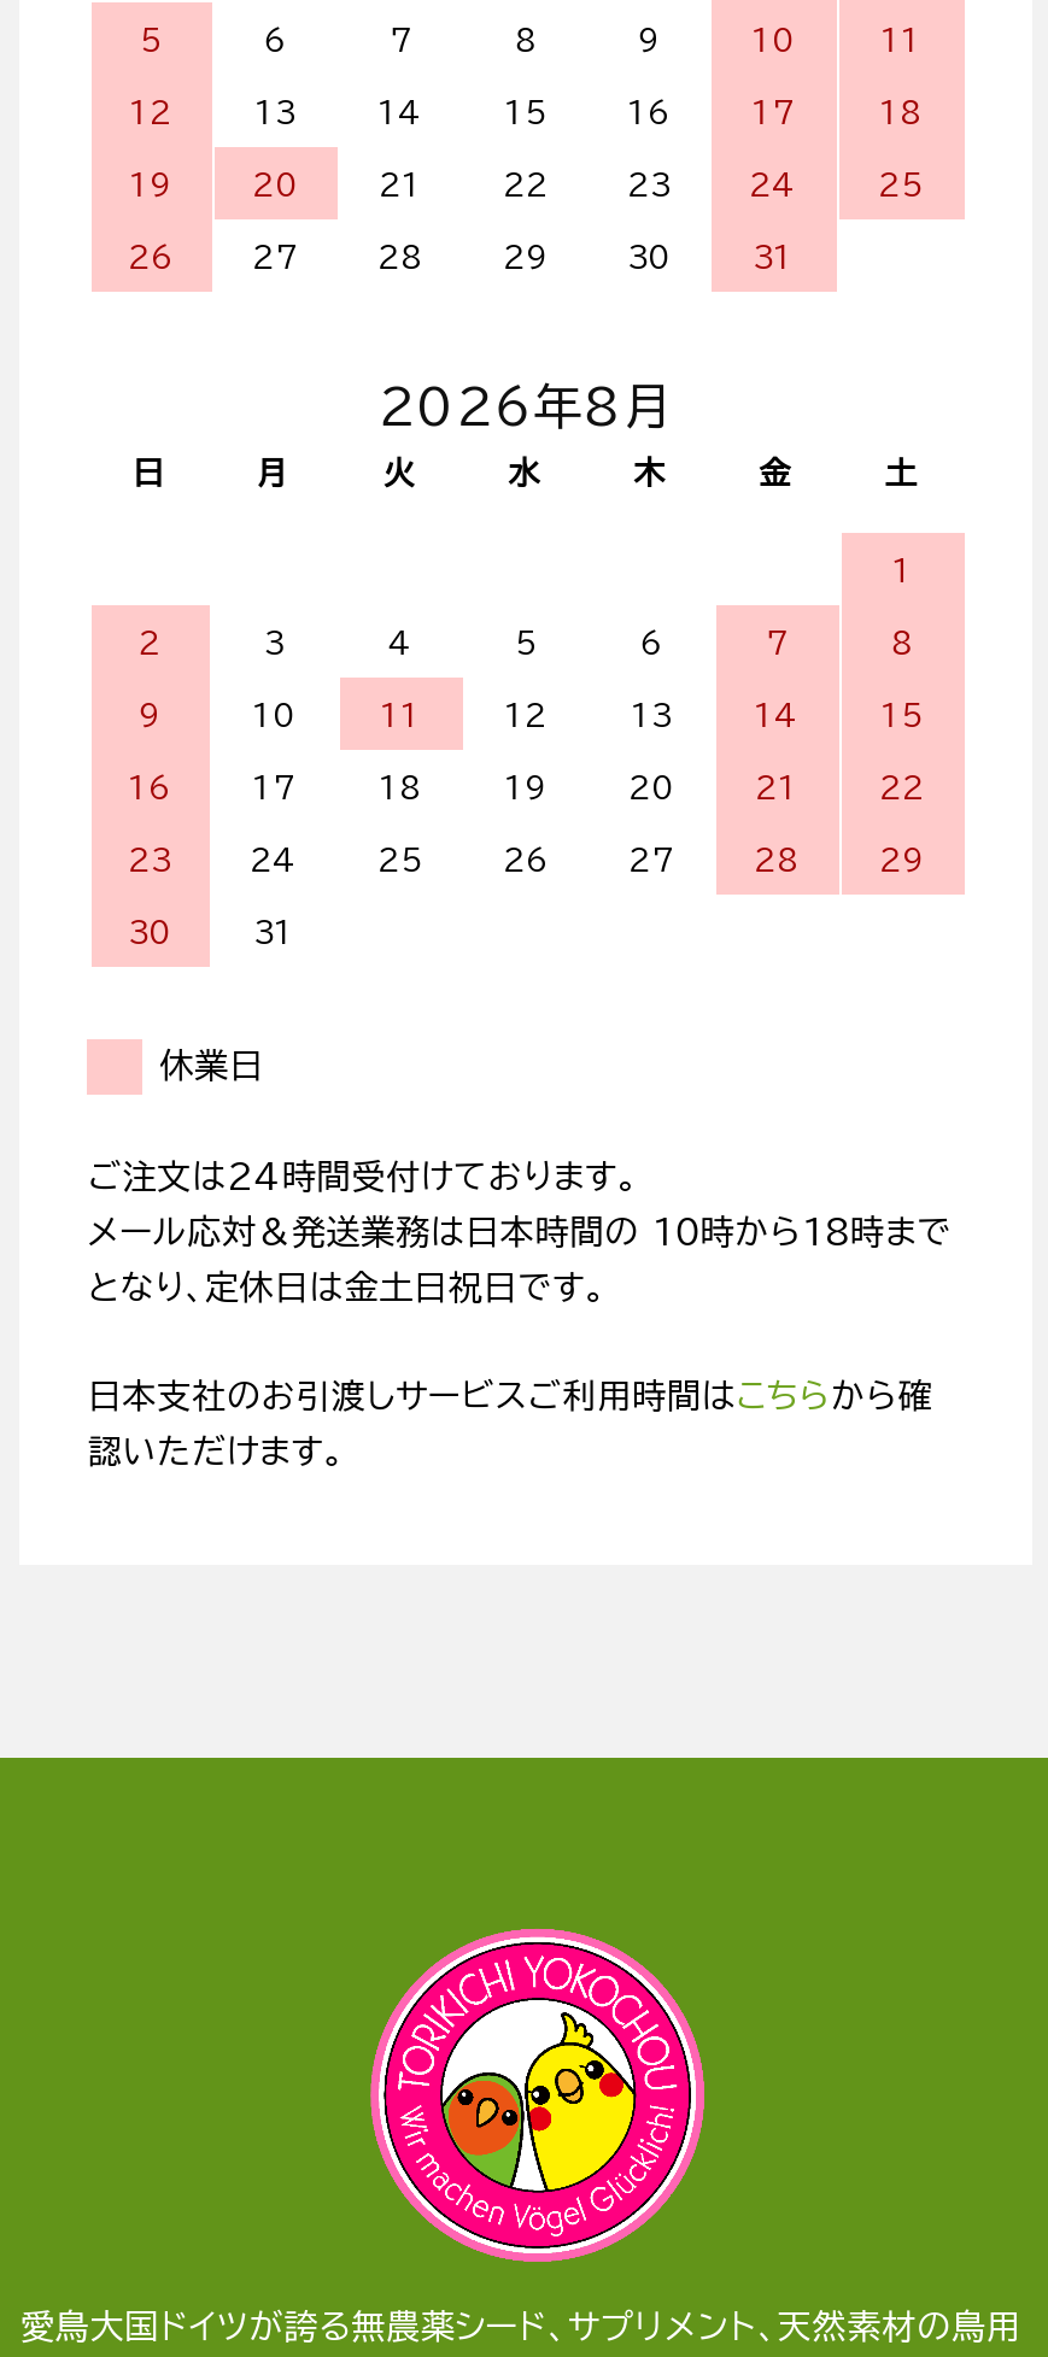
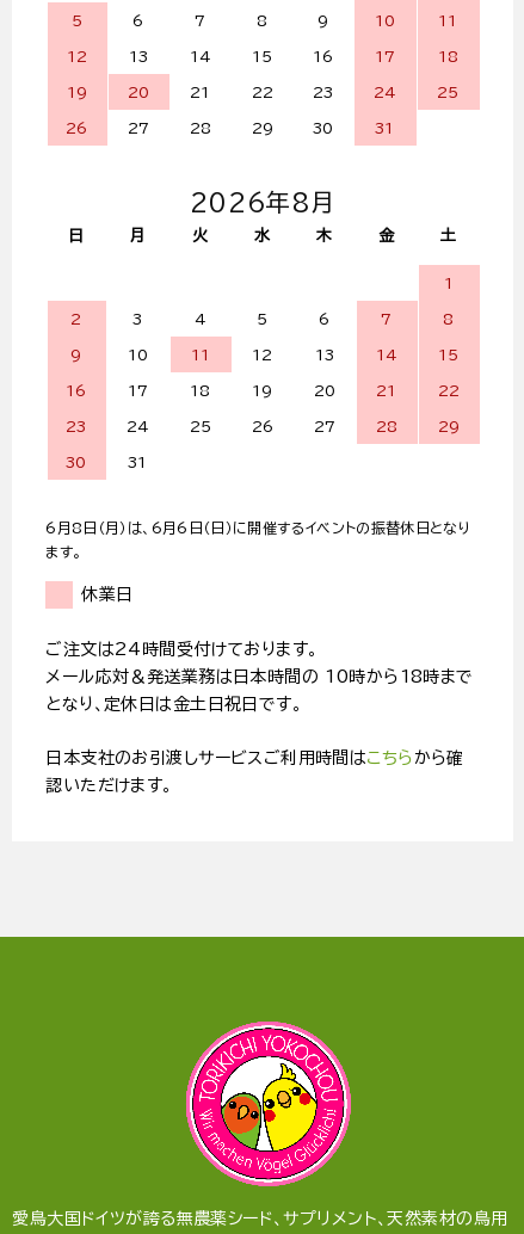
+ 6月8日（月）は、6月6日（日）に開催するイベントの振替休日となり
+ ます。
